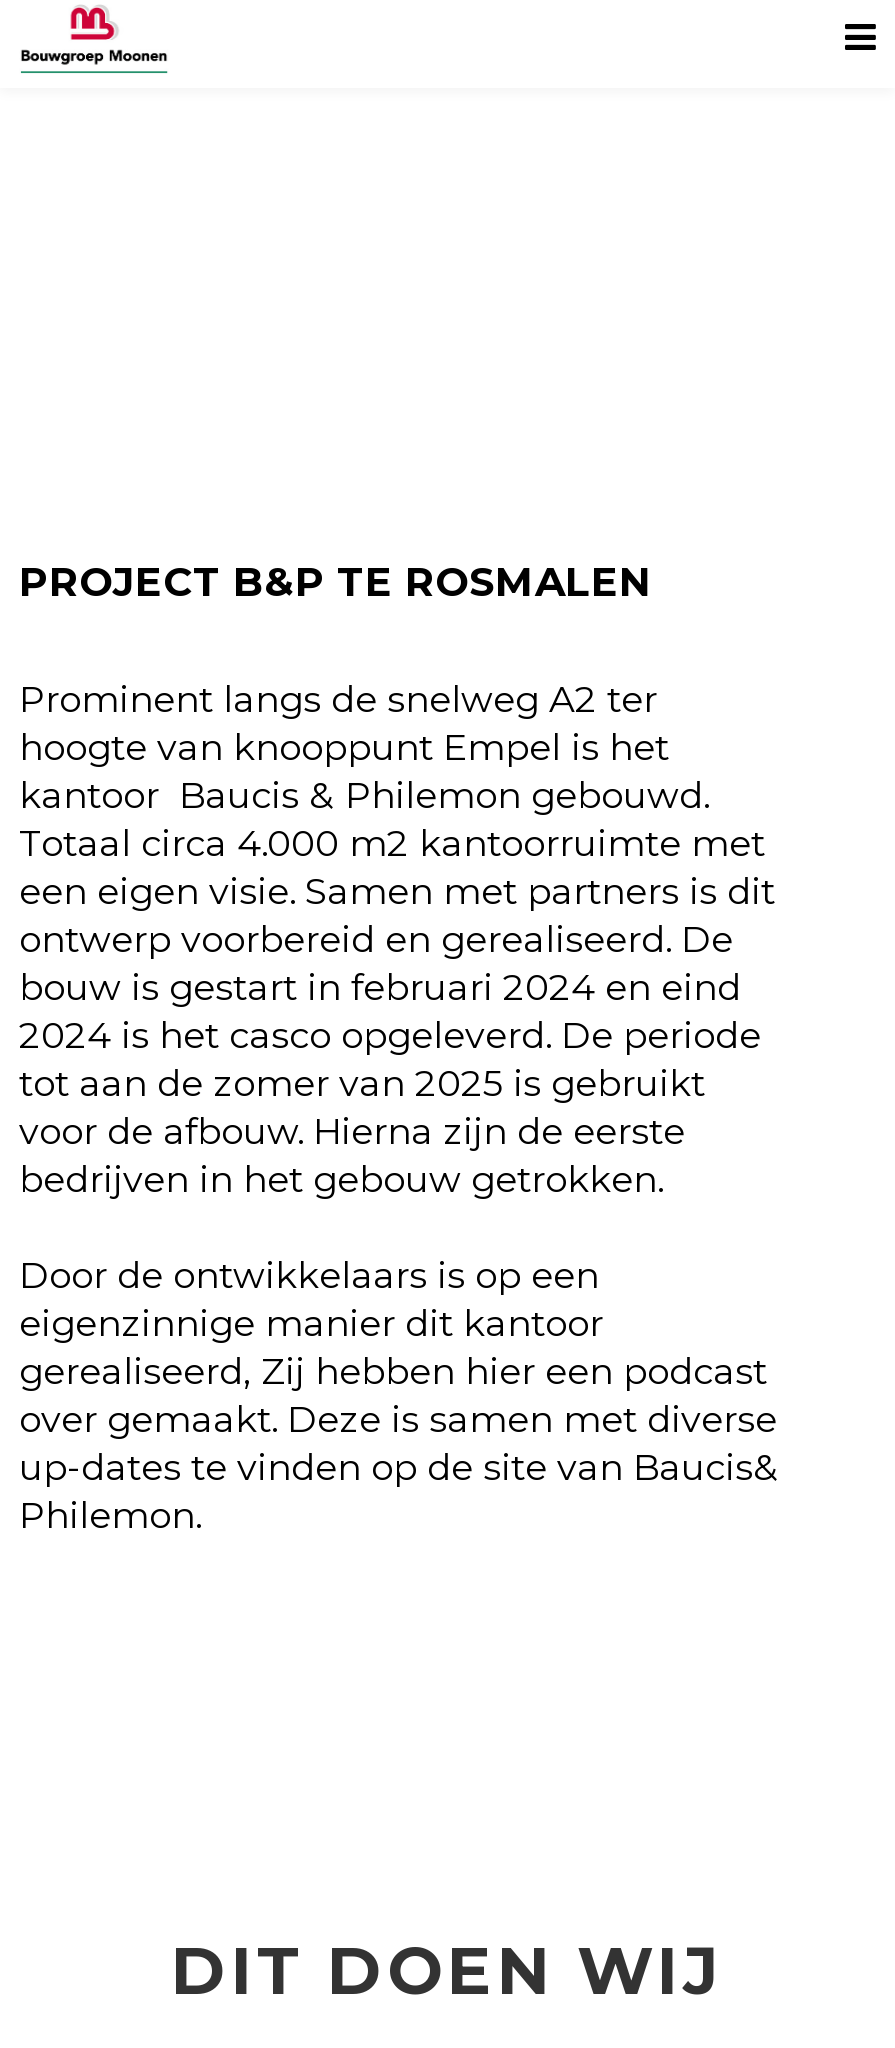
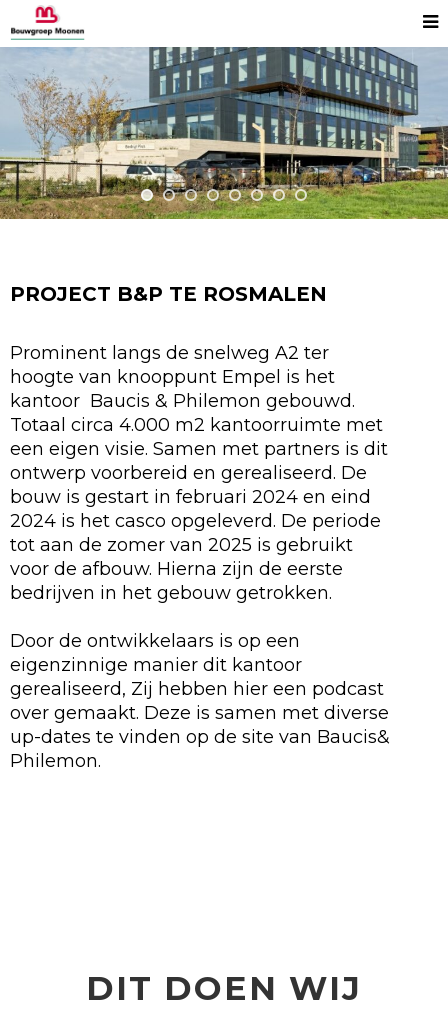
+ [image]
